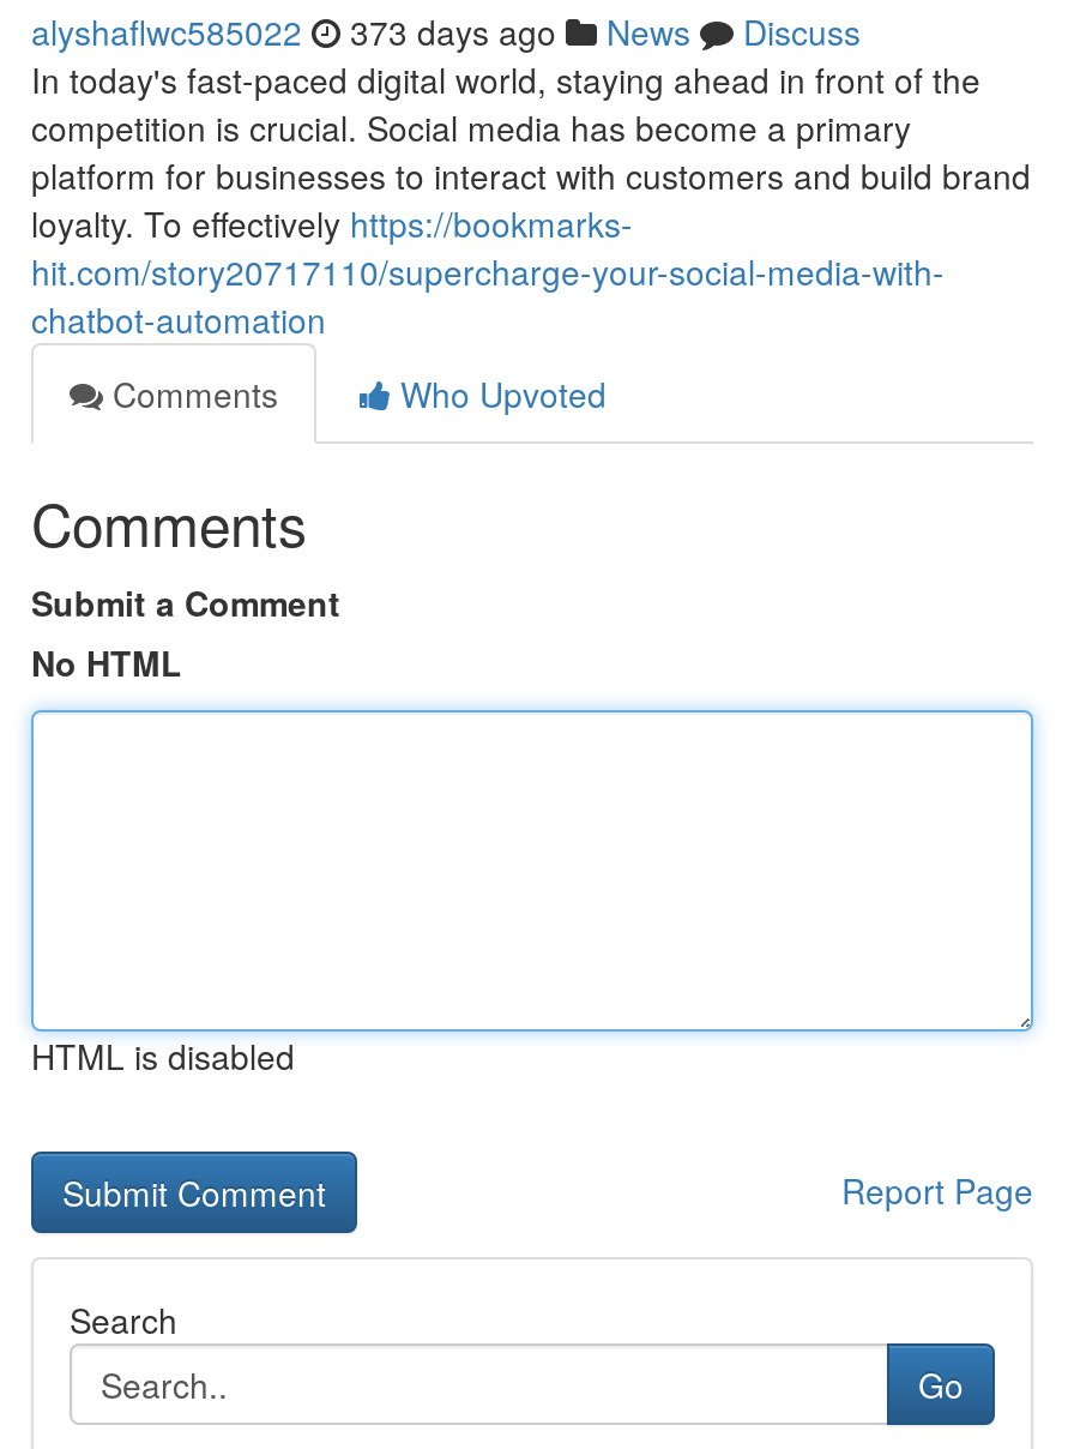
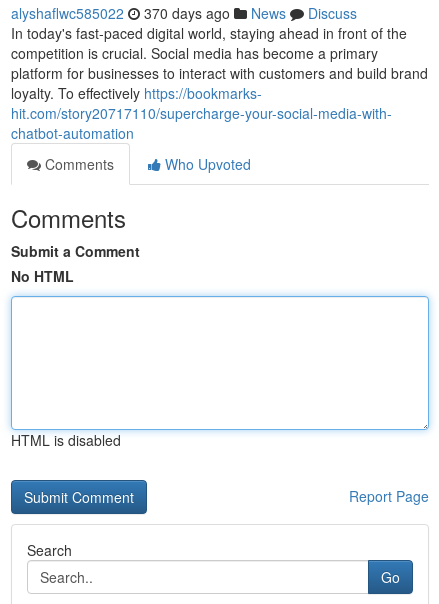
- alyshaflwc585022 373 days ago News Discuss
+ alyshaflwc585022 370 days ago News Discuss
